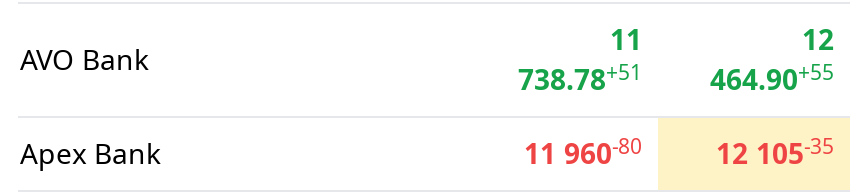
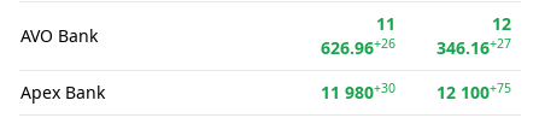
- 738.78+51
+ 626.96+26

- 464.90+55
+ 346.16+27

- 11 960-80
+ 11 980+30

- 12 105-35
+ 12 100+75
